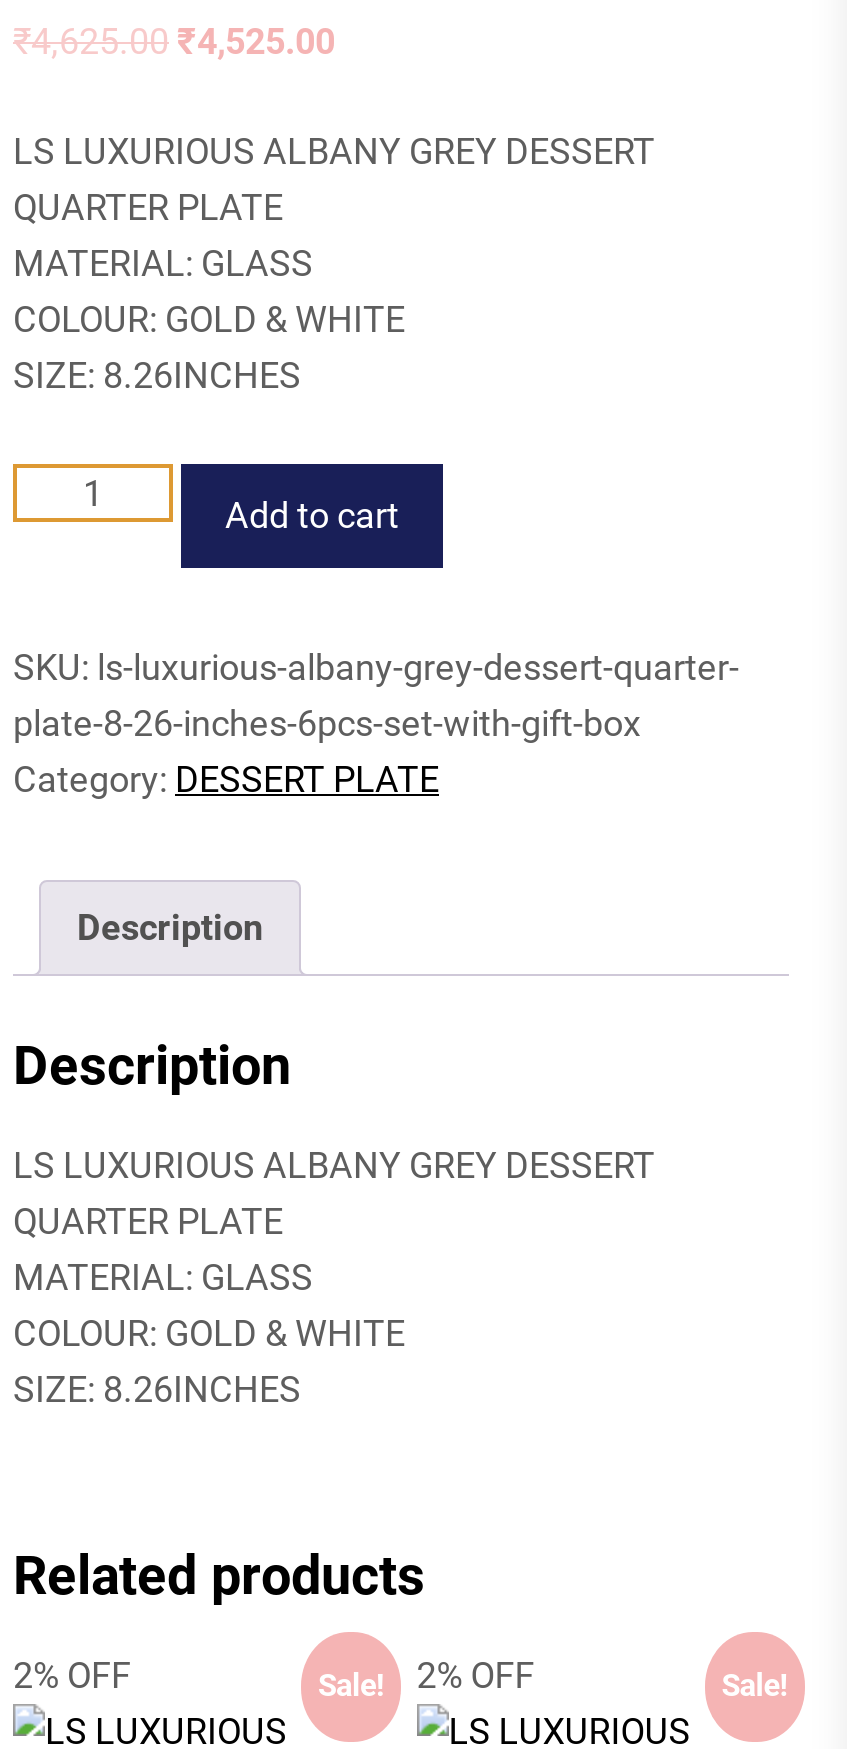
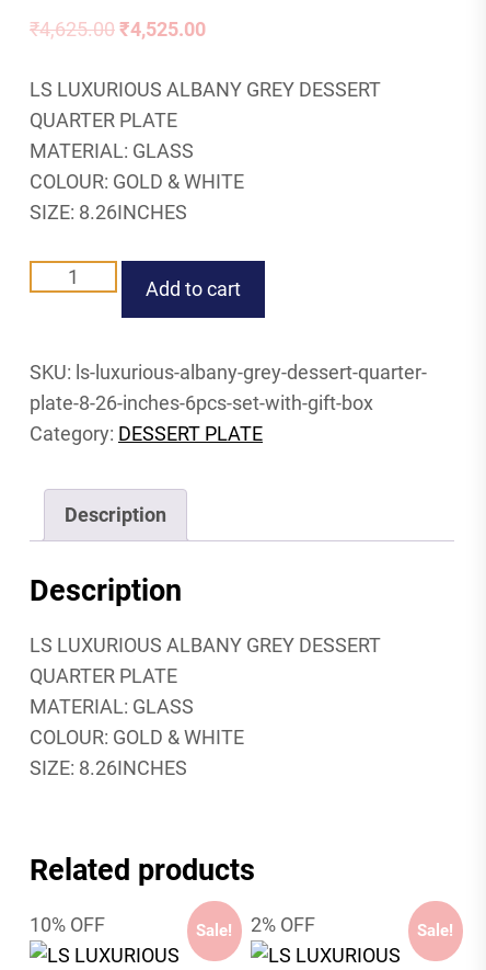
- 2% OFF
+ 10% OFF
